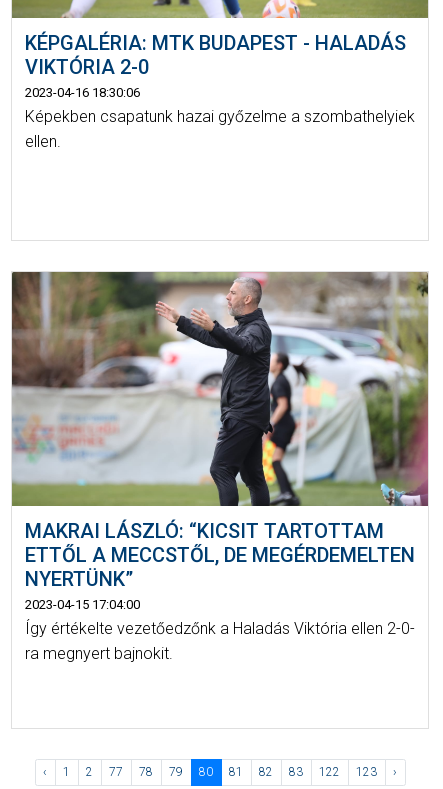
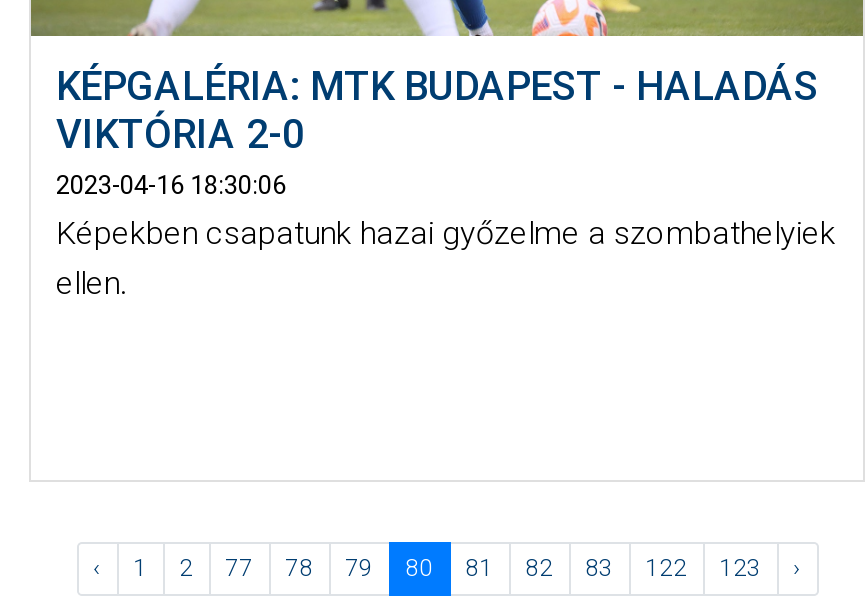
- [image]
- MAKRAI LÁSZLÓ: “KICSIT TARTOTTAM
- ETTŐL A MECCSTŐL, DE MEGÉRDEMELTEN
- NYERTÜNK”
- 2023-04-15 17:04:00
- Így értékelte vezetőedzőnk a Haladás Viktória ellen 2-0-
- ra megnyert bajnokit.
